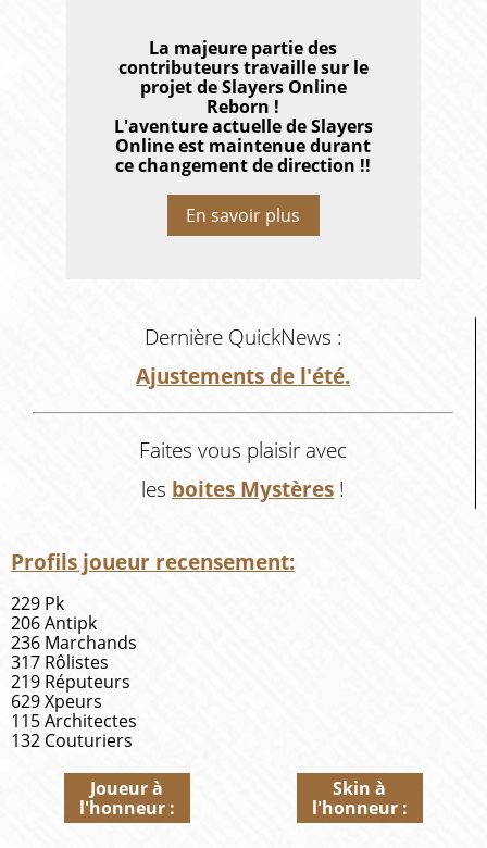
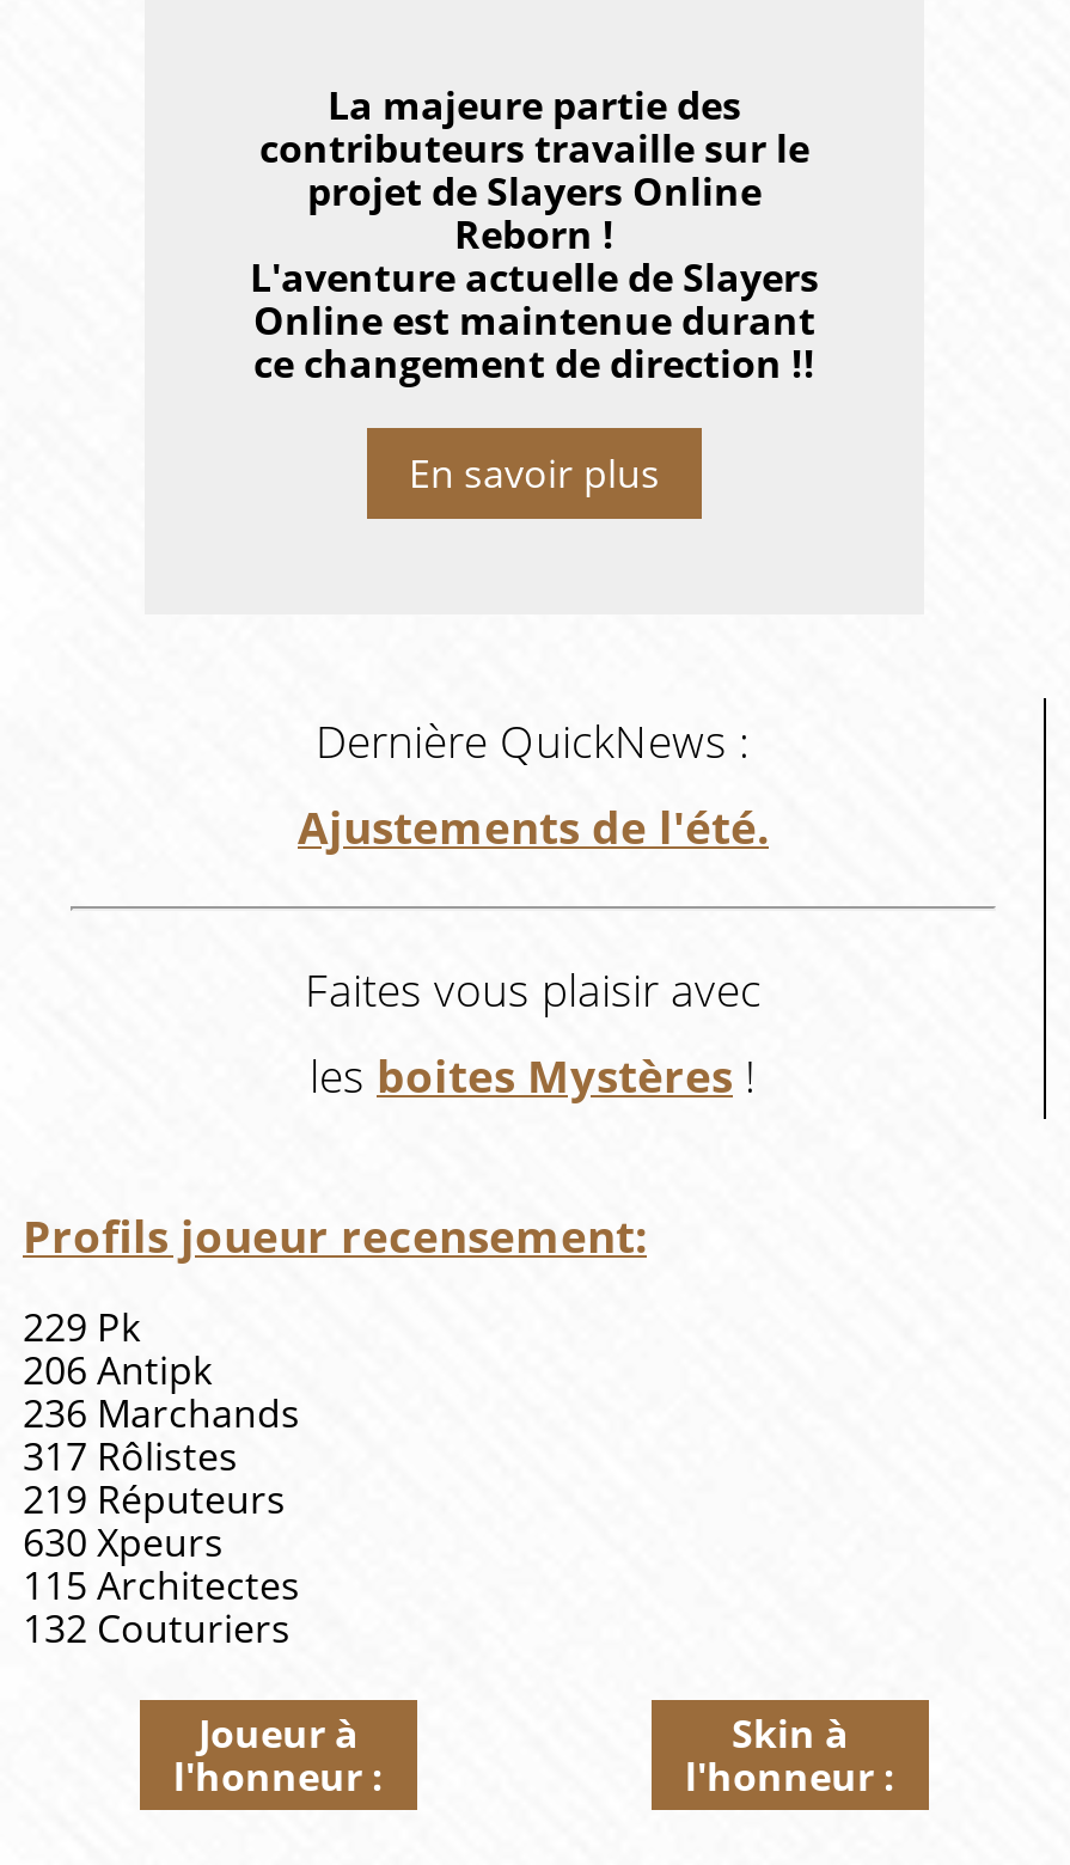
- 629 Xpeurs
+ 630 Xpeurs
